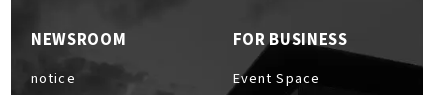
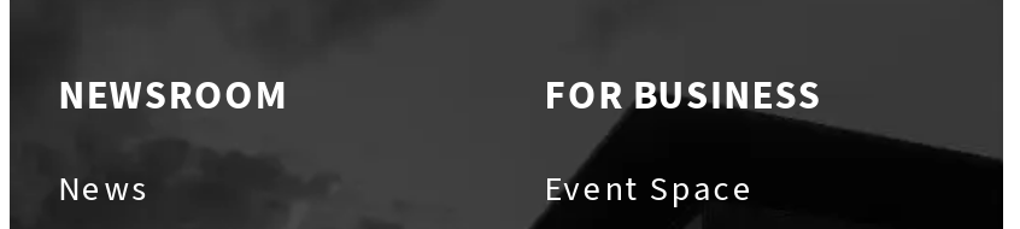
- notice
+ News
